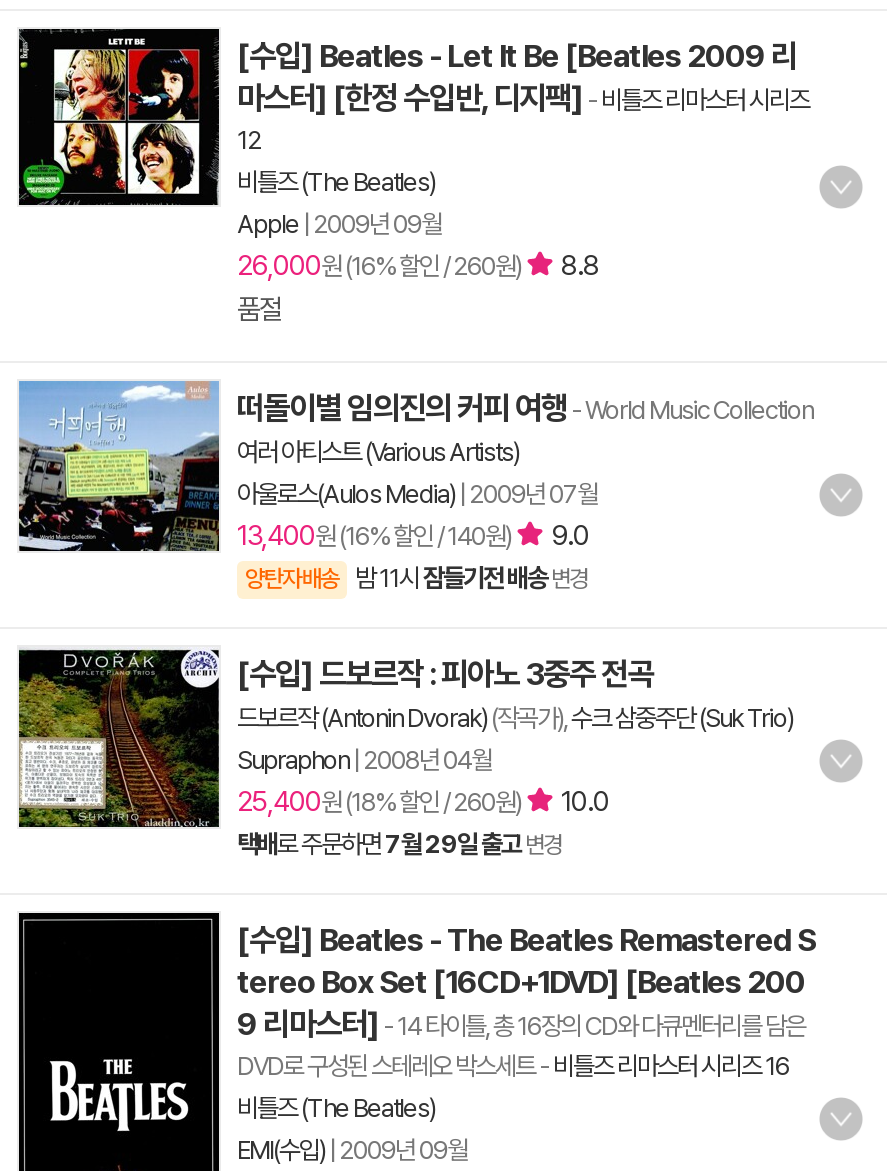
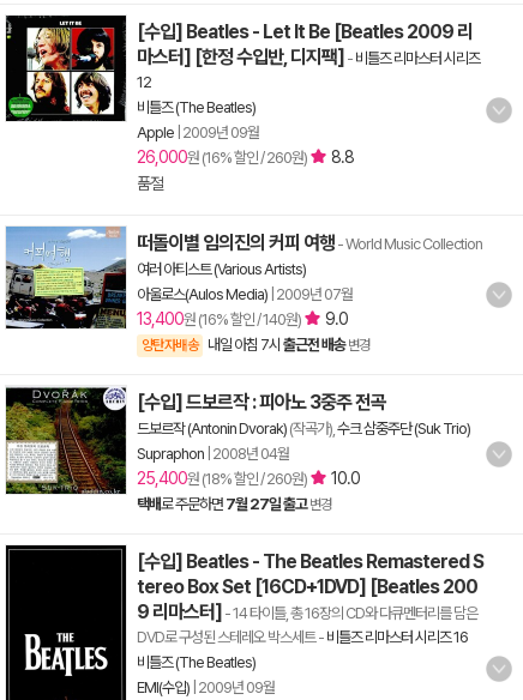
- 양탄자배송 밤 11시잠들기전 배송 변경
+ 양탄자배송 내일 아침 7시출근전 배송 변경

- 택배로 주문하면7월 29일 출고 변경
+ 택배로 주문하면7월 27일 출고 변경
